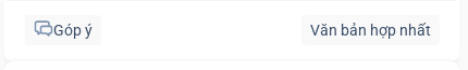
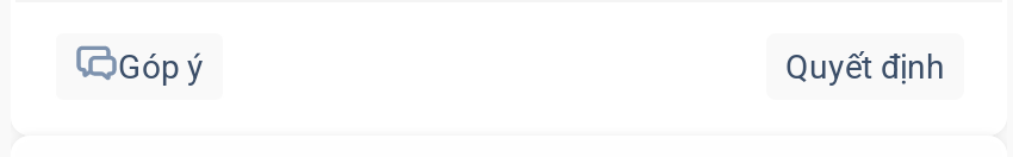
- Văn bản hợp nhất
+ Quyết định
